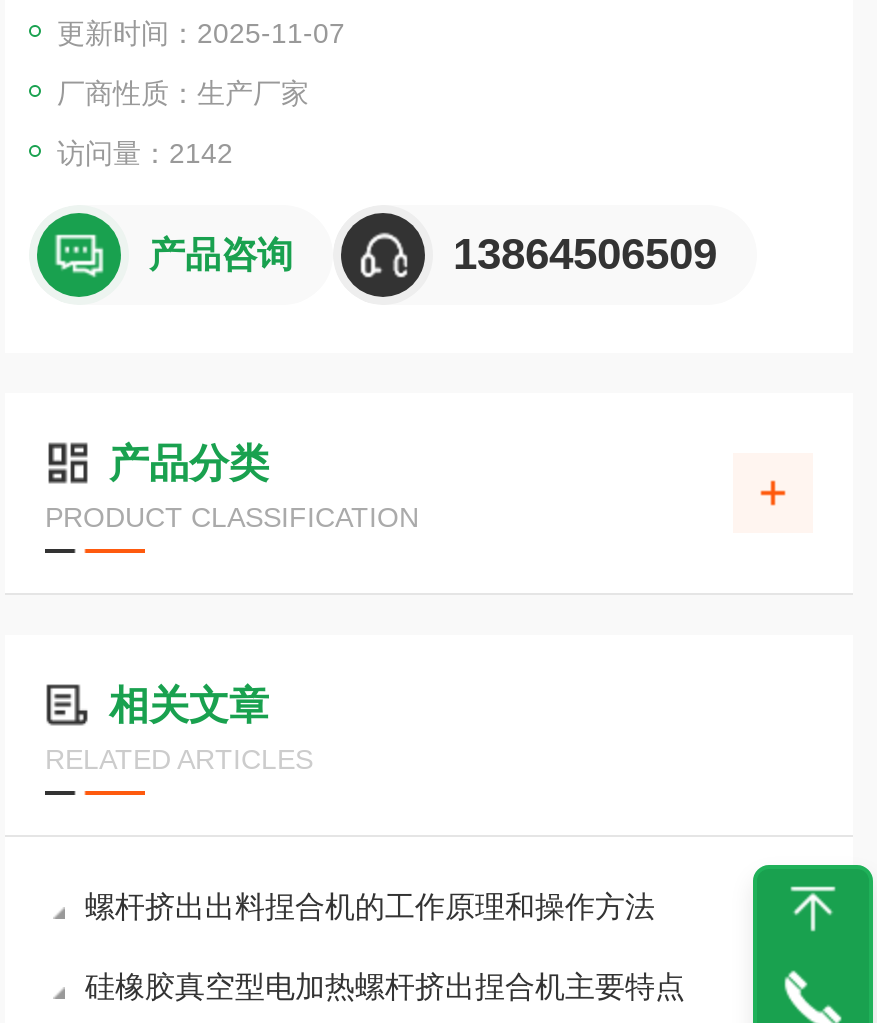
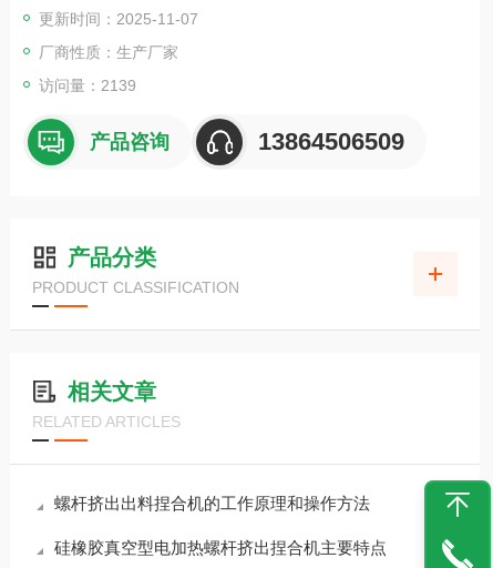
- 访问量：2142
+ 访问量：2139
